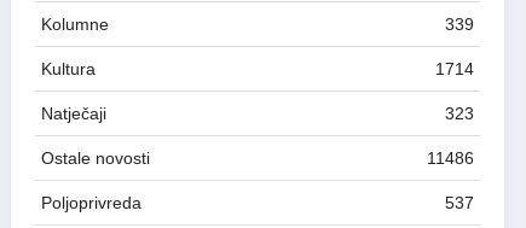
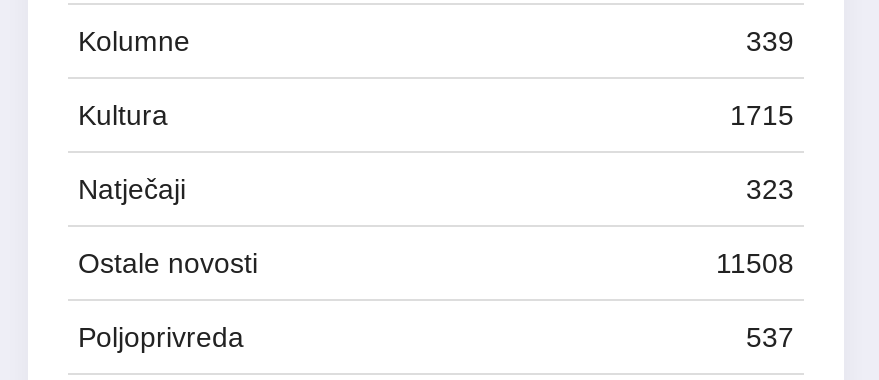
- 1714
+ 1715

- 11486
+ 11508
